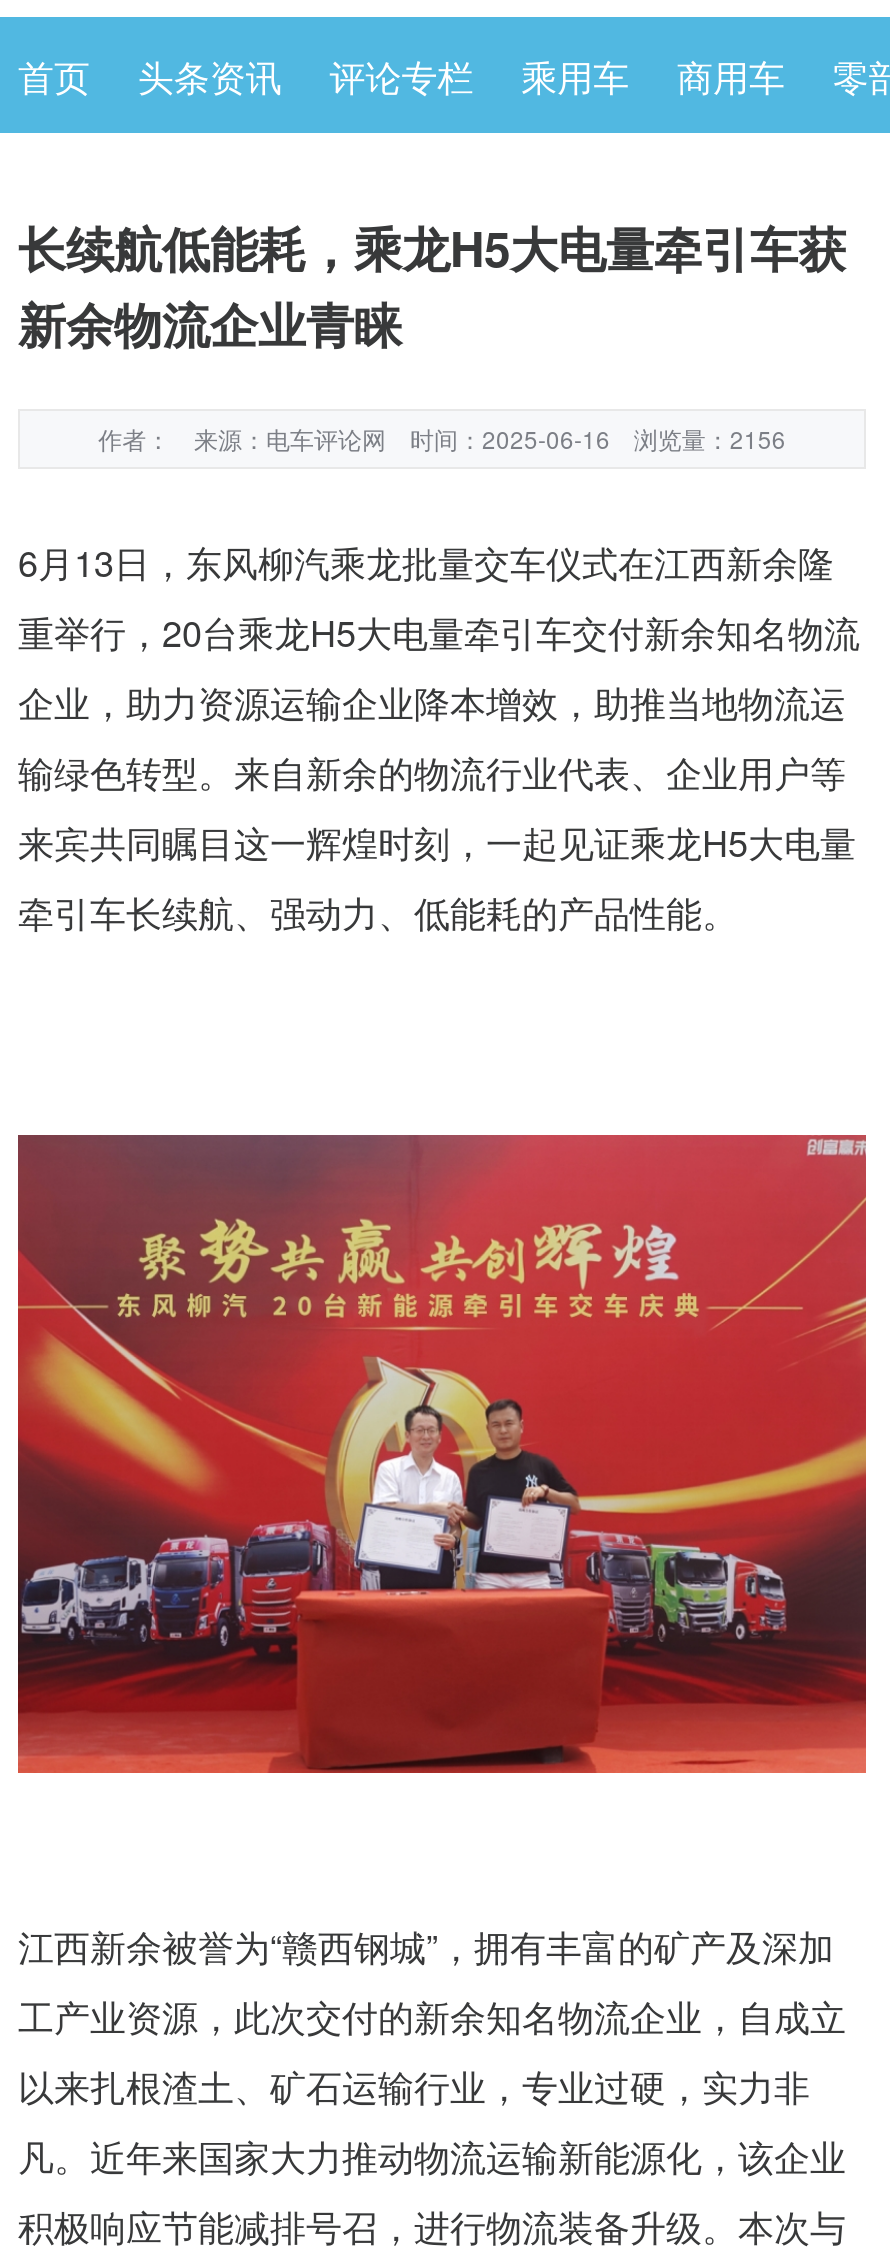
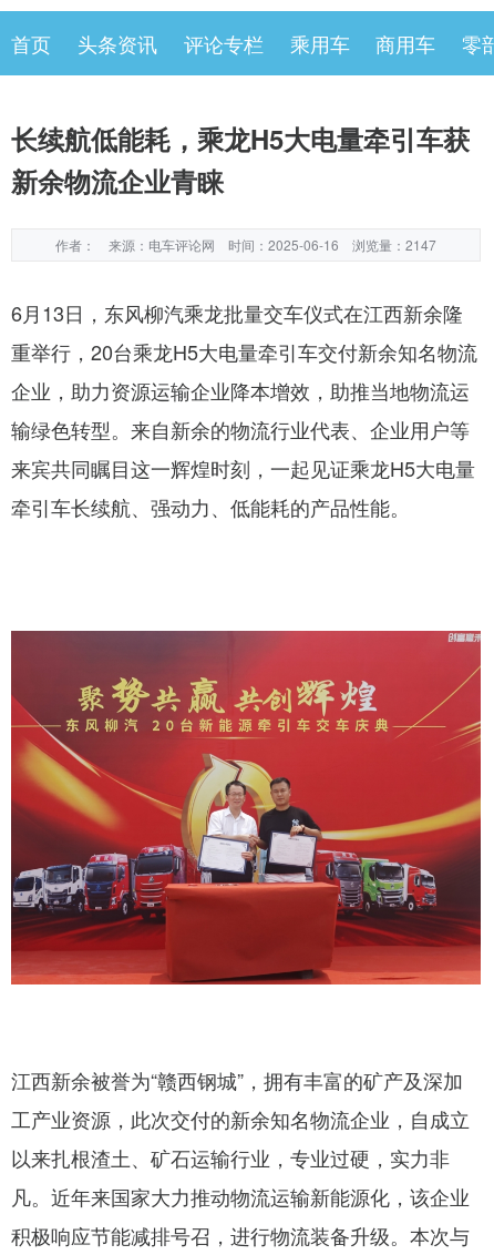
- 作者： 来源：电车评论网 时间：2025-06-16 浏览量：2156
+ 作者： 来源：电车评论网 时间：2025-06-16 浏览量：2147
